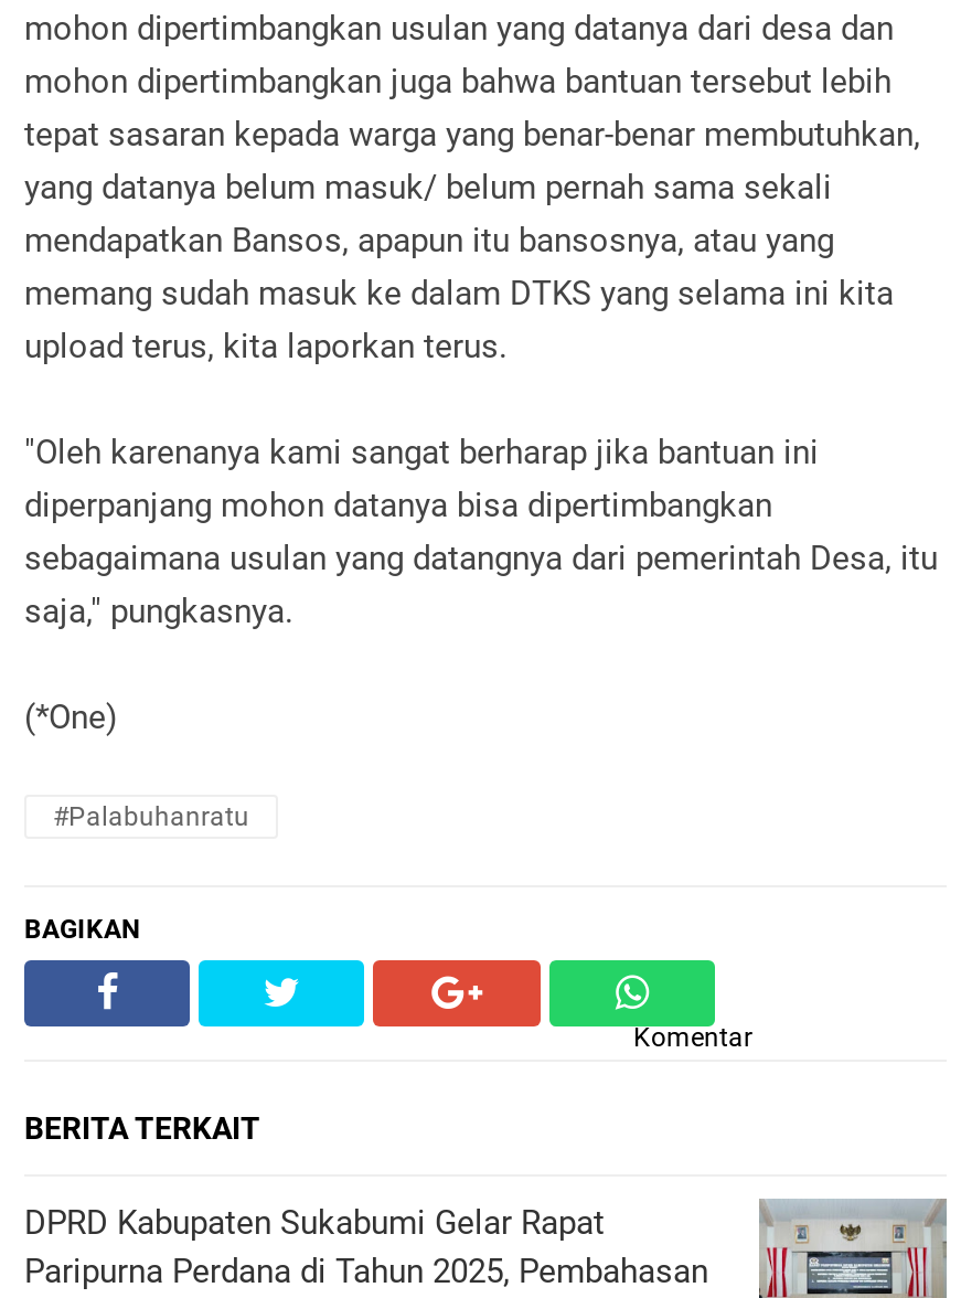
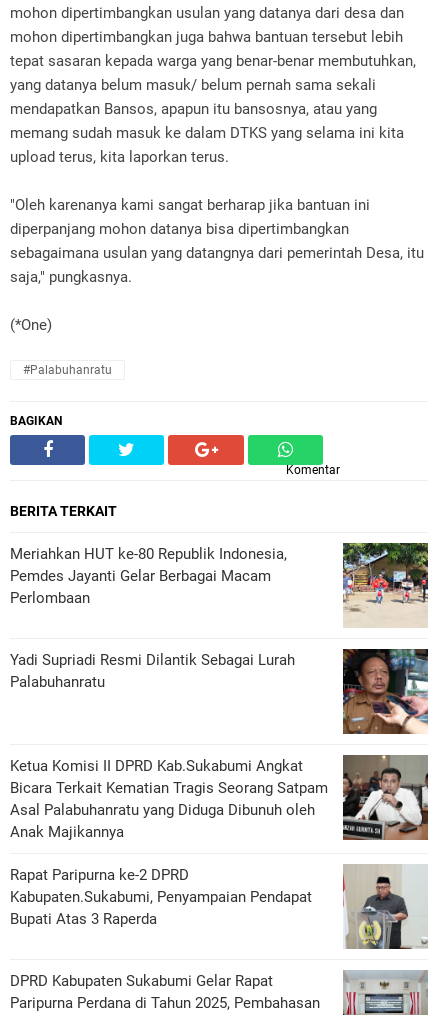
+ Meriahkan HUT ke-80 Republik Indonesia,
+ Pemdes Jayanti Gelar Berbagai Macam
+ Perlombaan
+ Yadi Supriadi Resmi Dilantik Sebagai Lurah
+ Palabuhanratu

+ [image]
+ Ketua Komisi II DPRD Kab.Sukabumi Angkat
+ Bicara Terkait Kematian Tragis Seorang Satpam
+ Asal Palabuhanratu yang Diduga Dibunuh oleh
+ Anak Majikannya
+ Rapat Paripurna ke-2 DPRD
+ Kabupaten.Sukabumi, Penyampaian Pendapat
+ Bupati Atas 3 Raperda

+ [image]

+ [image]

+ [image]
